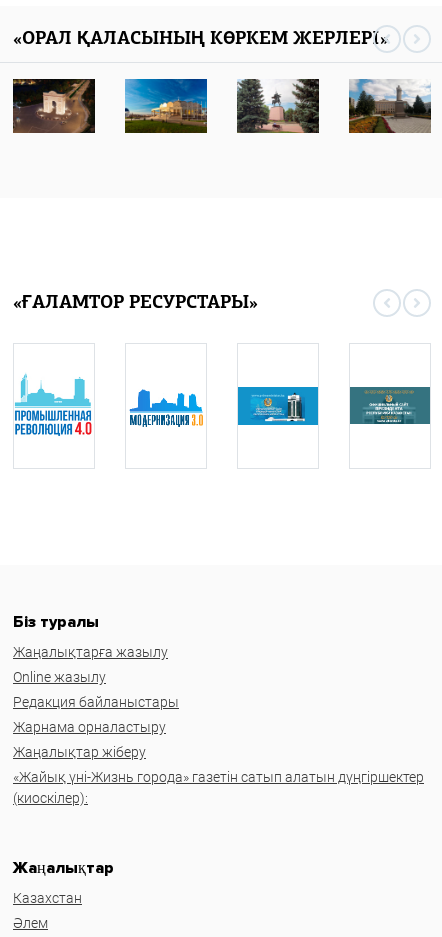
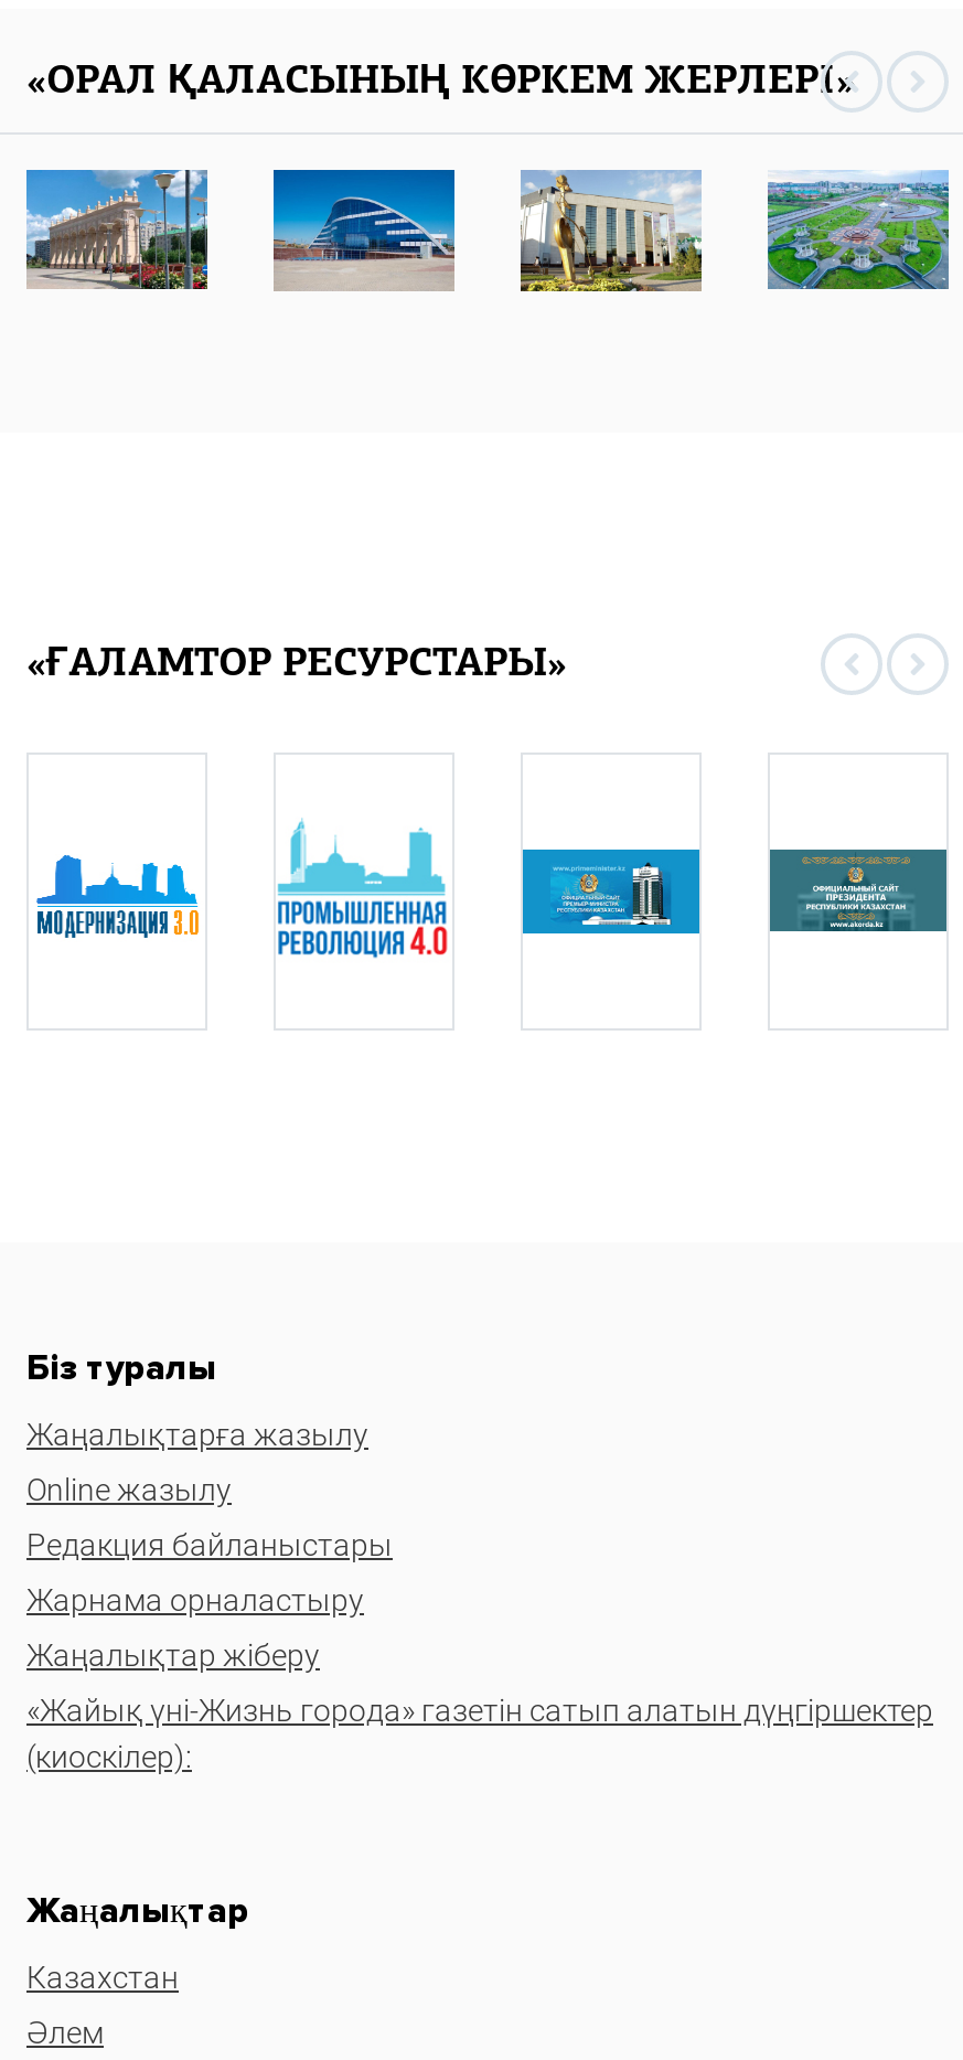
- [image]
+ [image]

- [image]
+ [image]

- [image]
+ [image]

- [image]
+ [image]

- [image]
+ [image]

- [image]
+ [image]
